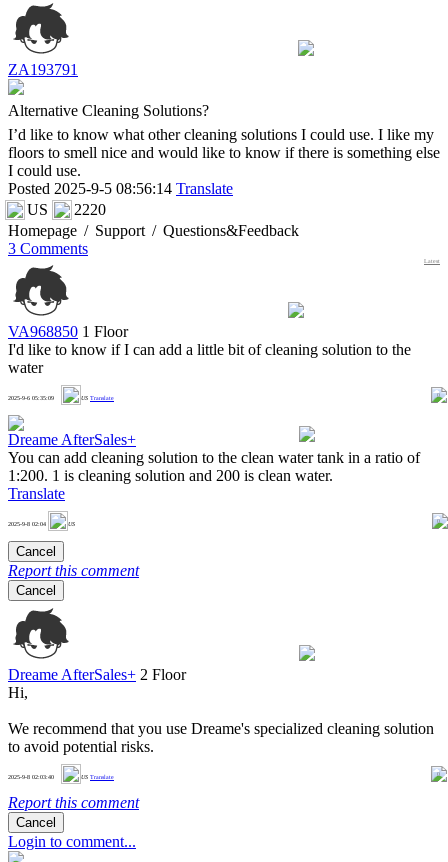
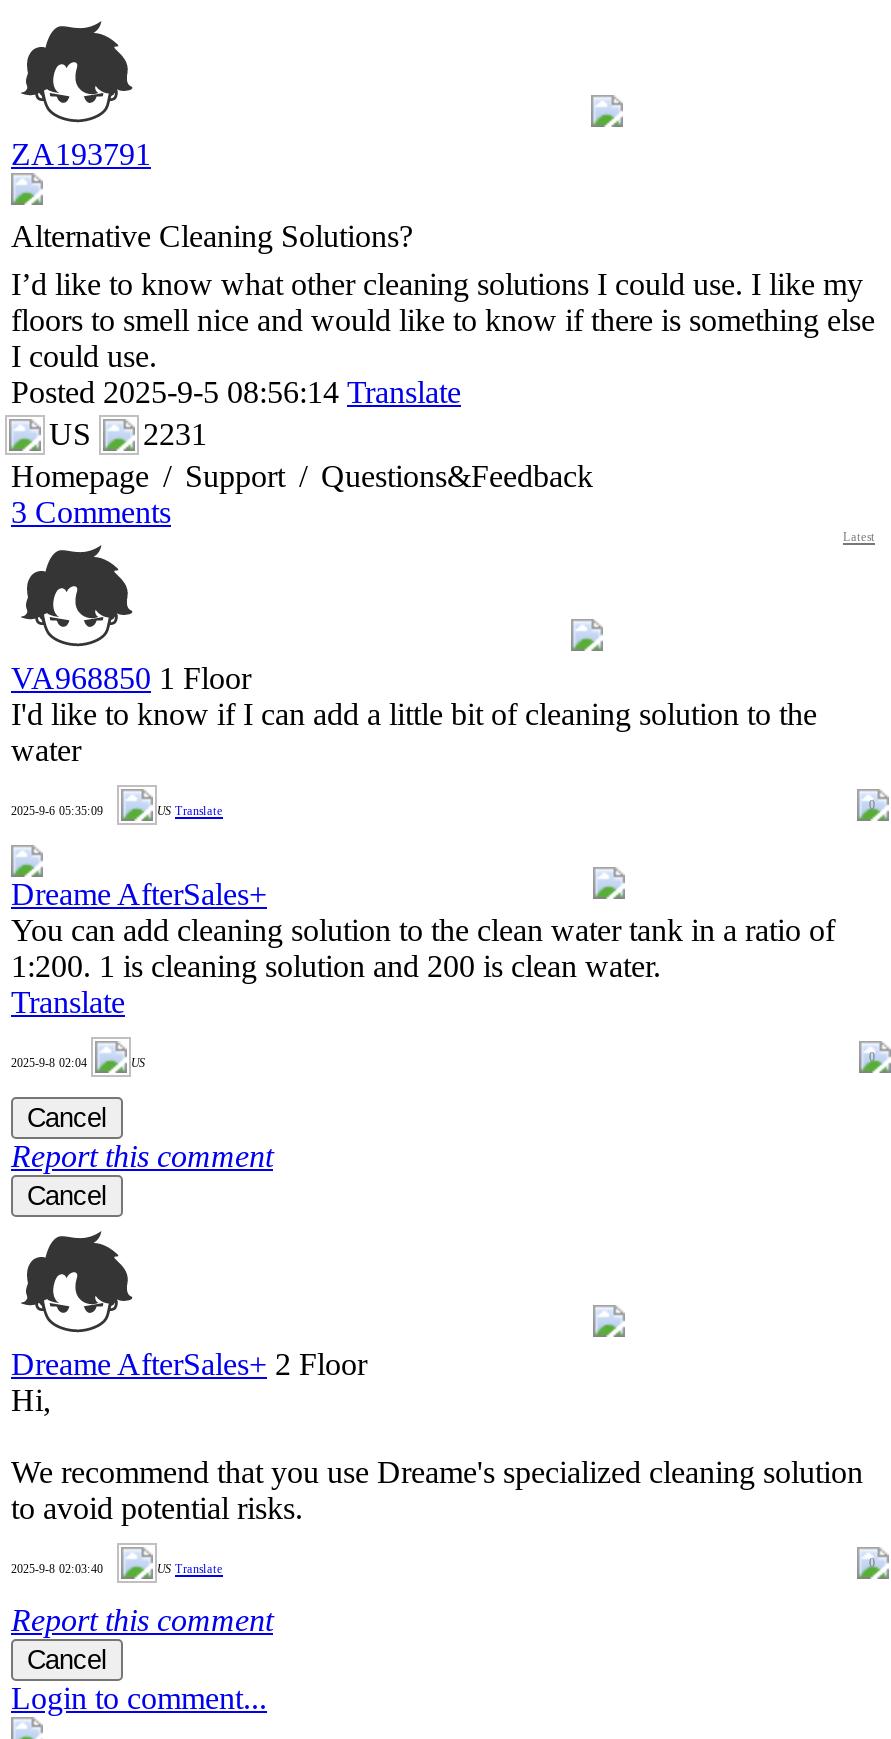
- US 2220
+ US 2231
